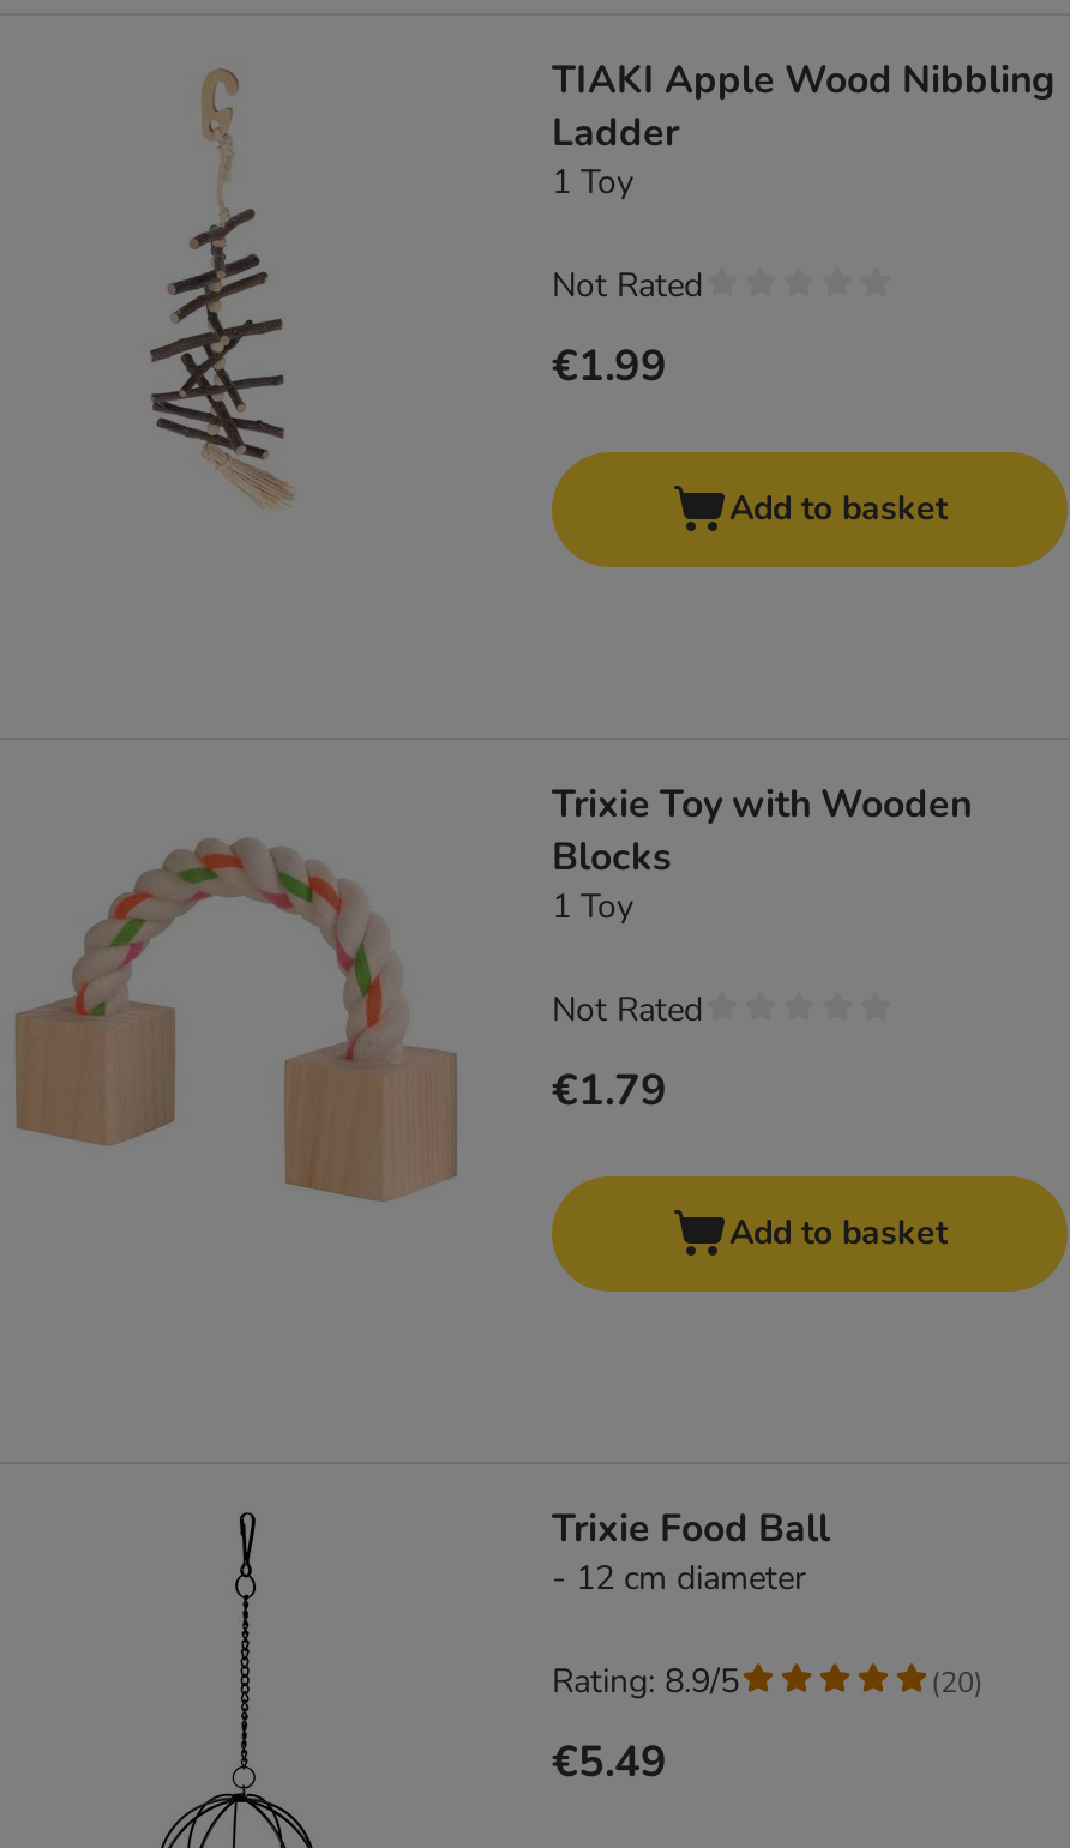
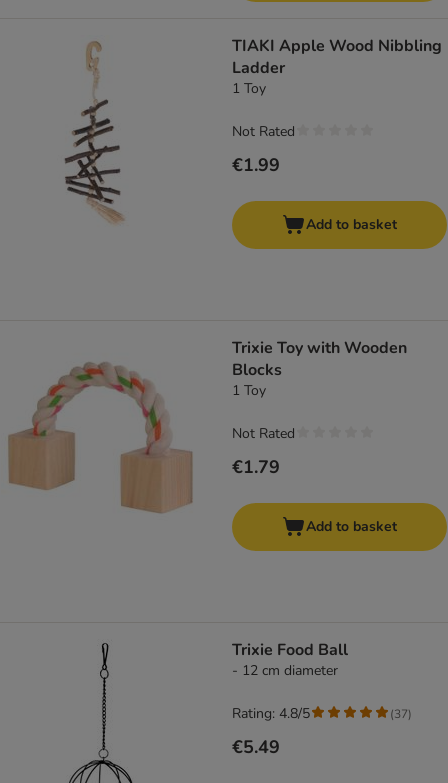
- Rating: 8.9/5
+ Rating: 4.8/5

- (20)
+ (37)
